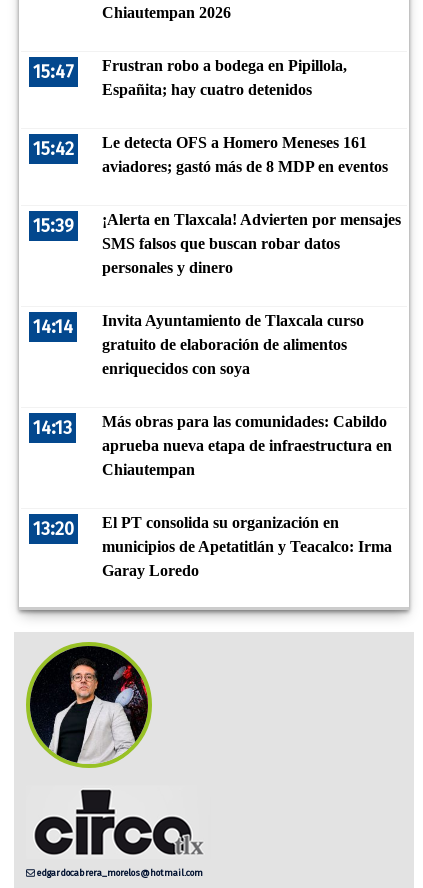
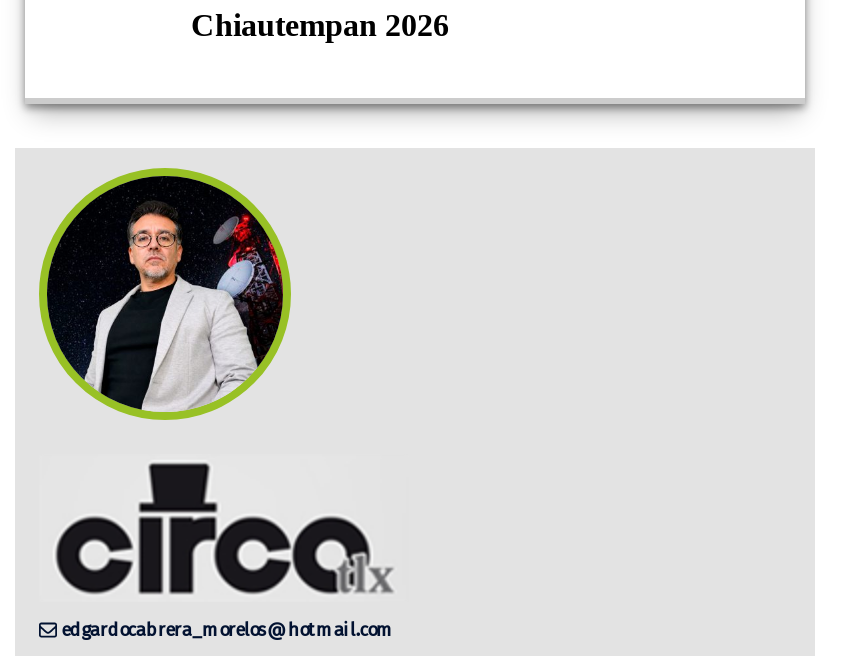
- 15:47
- Frustran robo a bodega en Pipillola,
- Españita; hay cuatro detenidos
- 15:42
- Le detecta OFS a Homero Meneses 161
- aviadores; gastó más de 8 MDP en eventos
- 15:39
- ¡Alerta en Tlaxcala! Advierten por mensajes
- SMS falsos que buscan robar datos
- personales y dinero
- 14:14
- Invita Ayuntamiento de Tlaxcala curso
- gratuito de elaboración de alimentos
- enriquecidos con soya
- 14:13
- Más obras para las comunidades: Cabildo
- aprueba nueva etapa de infraestructura en
- Chiautempan
- 13:20
- El PT consolida su organización en
- municipios de Apetatitlán y Teacalco: Irma
- Garay Loredo
